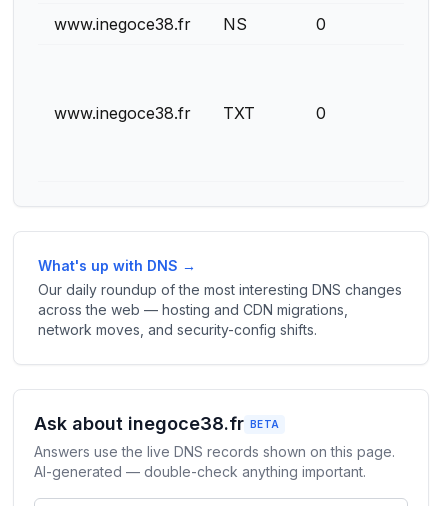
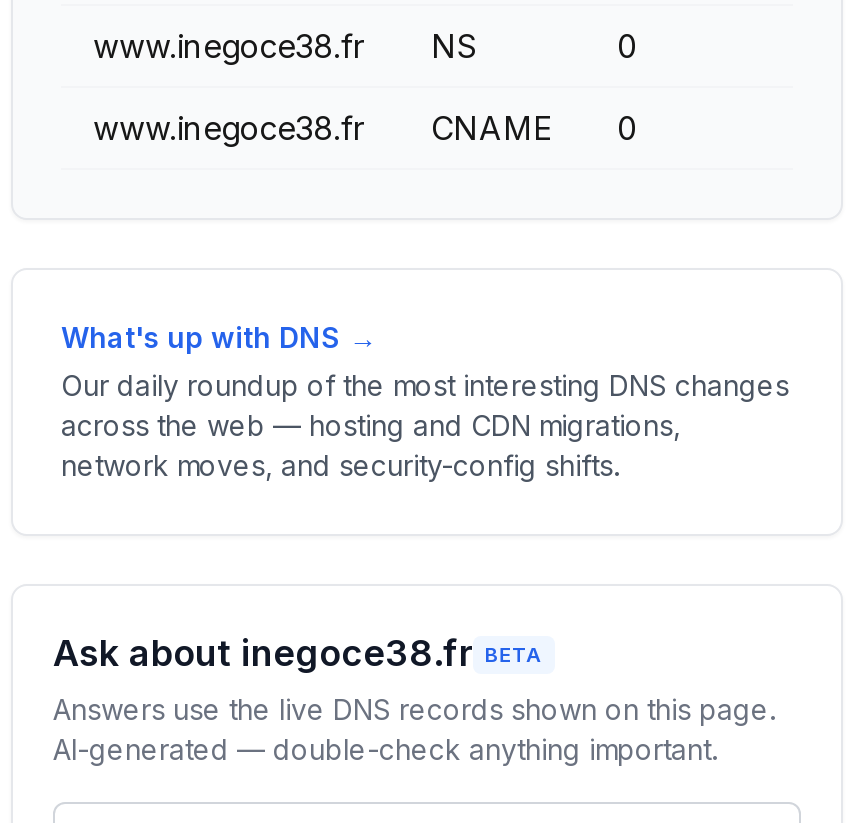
- TXT
+ CNAME
